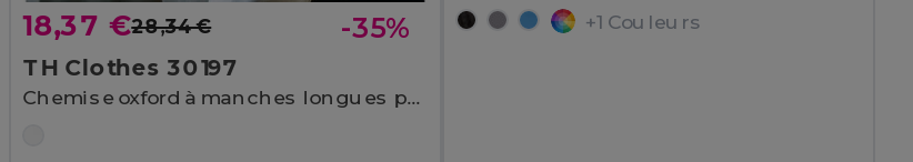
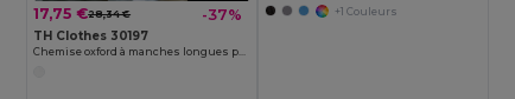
- 18,37 €28,34 €
+ 17,75 €28,34 €

- -35%
+ -37%
